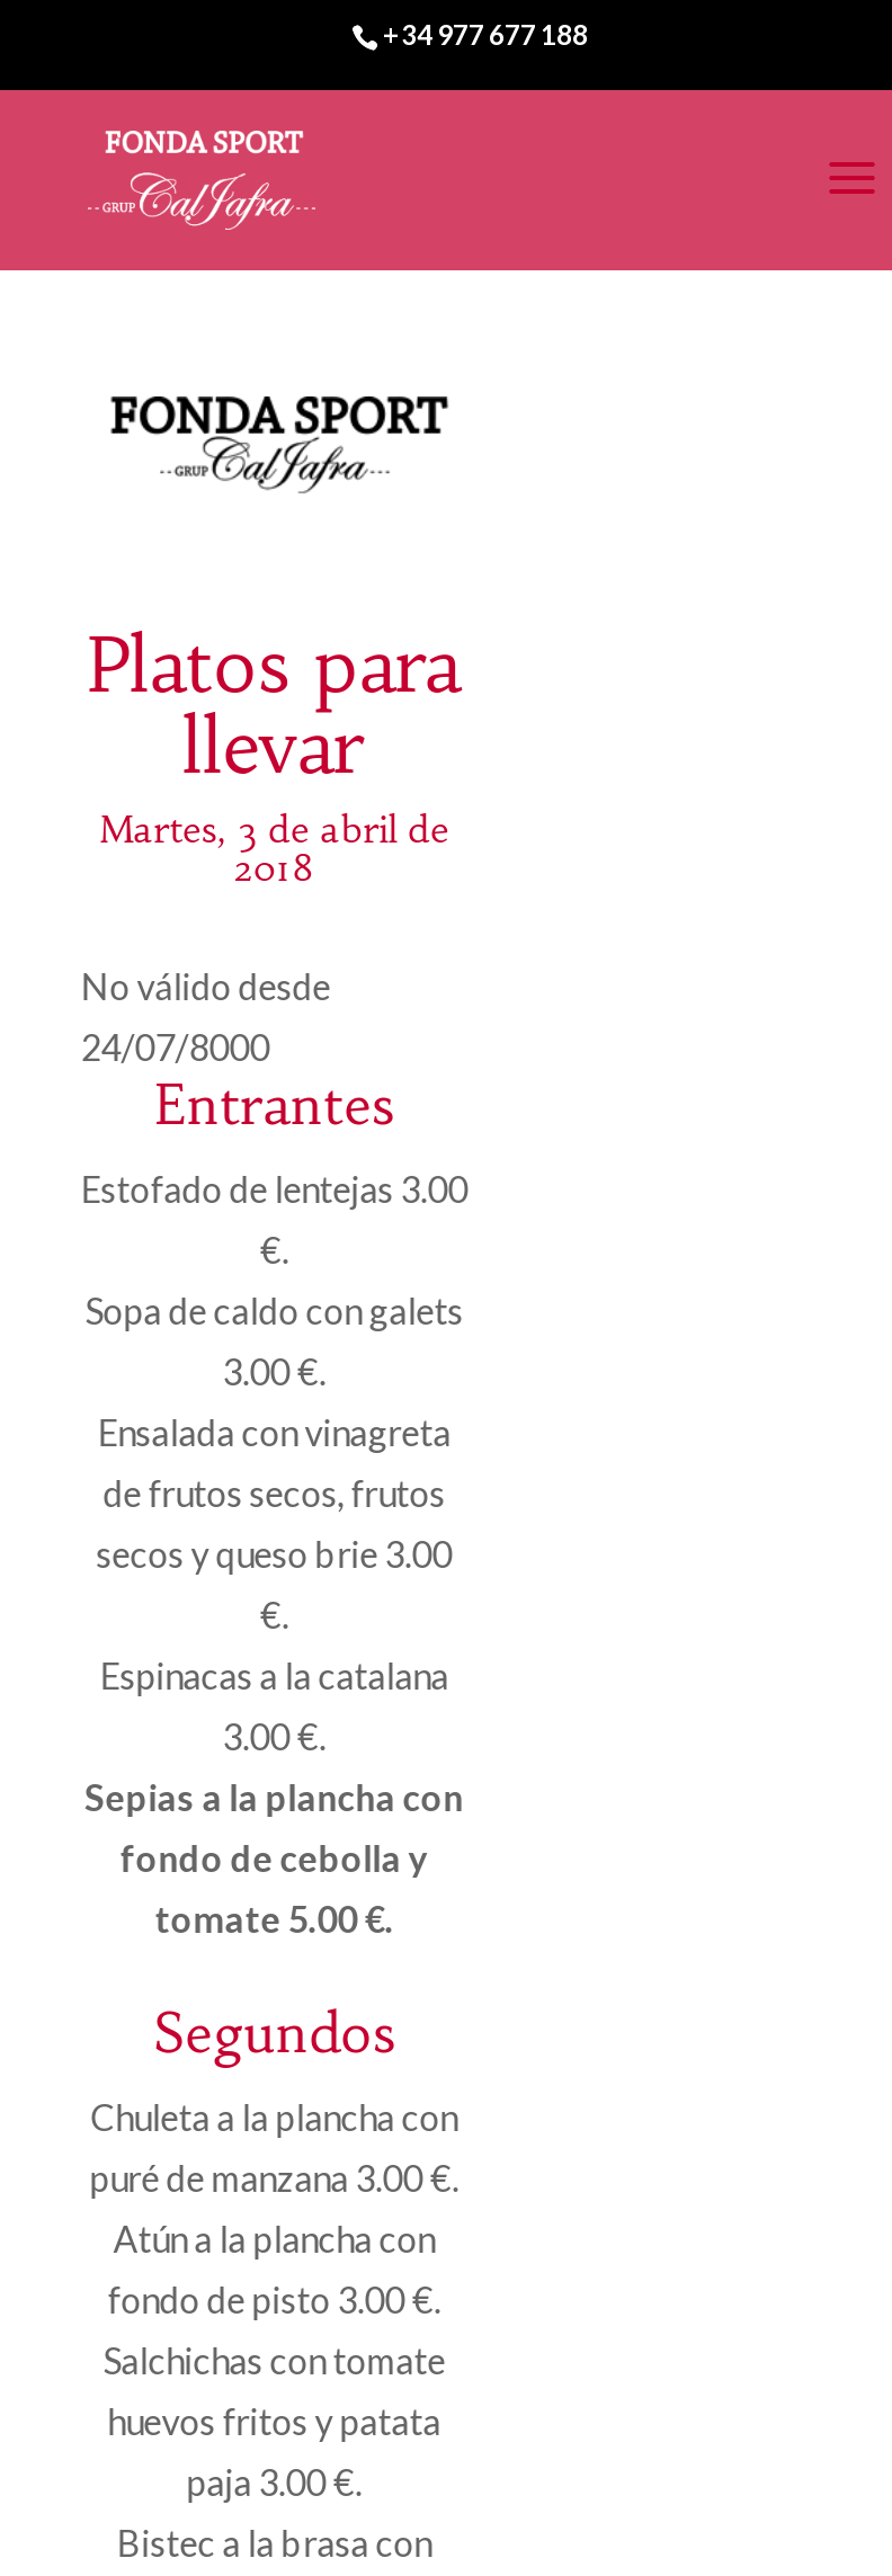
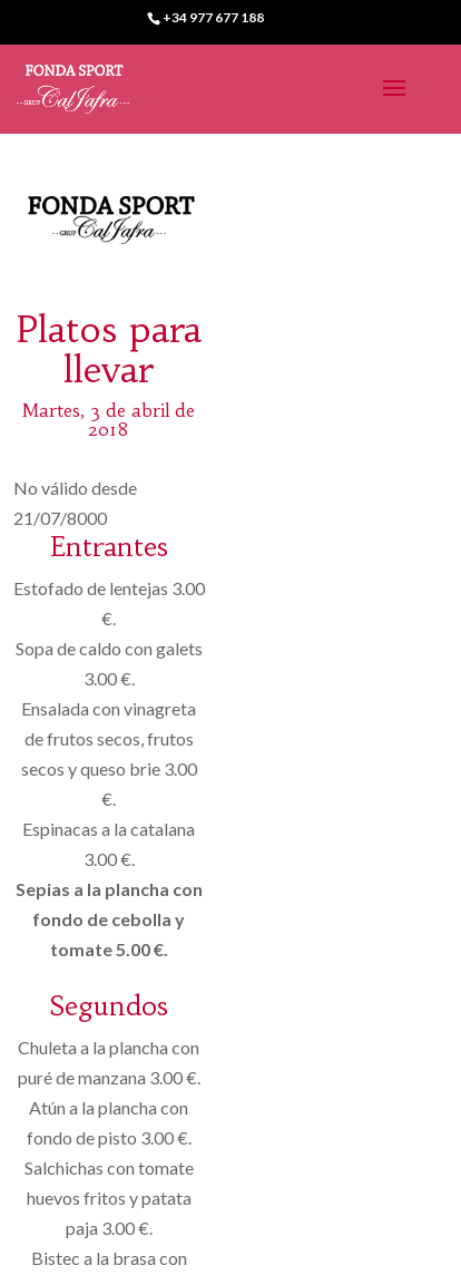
- 24/07/8000
+ 21/07/8000
